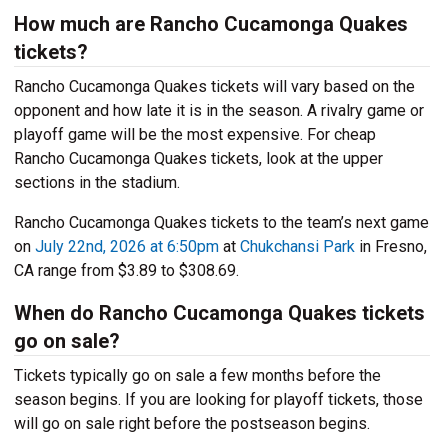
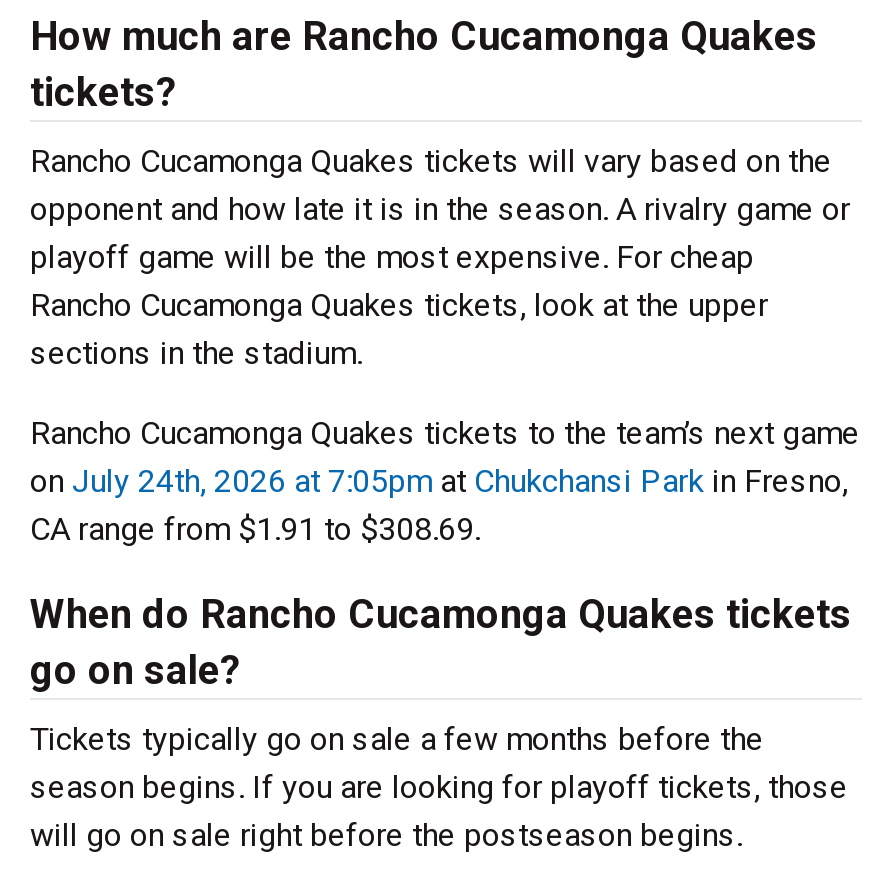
- on July 22nd, 2026 at 6:50pm at Chukchansi Park in Fresno,
+ on July 24th, 2026 at 7:05pm at Chukchansi Park in Fresno,

- CA range from $3.89 to $308.69.
+ CA range from $1.91 to $308.69.
